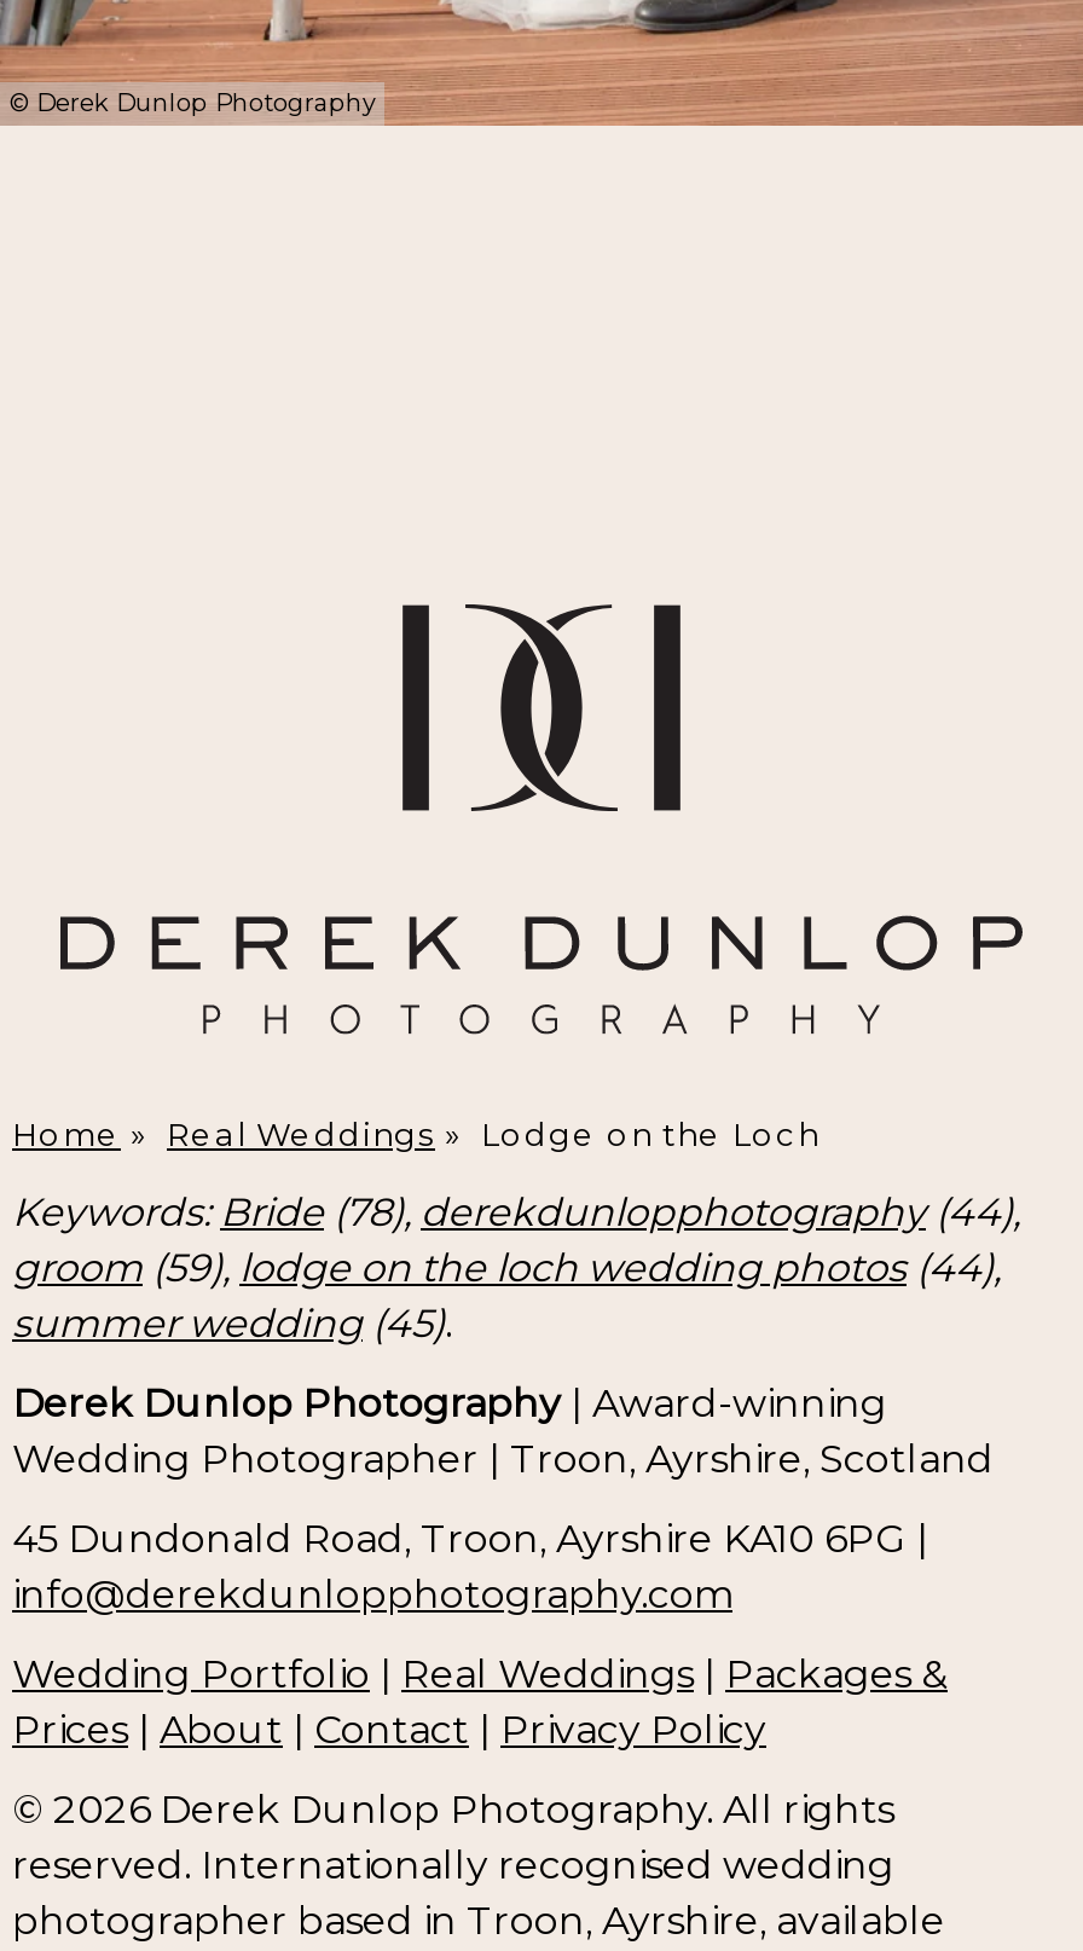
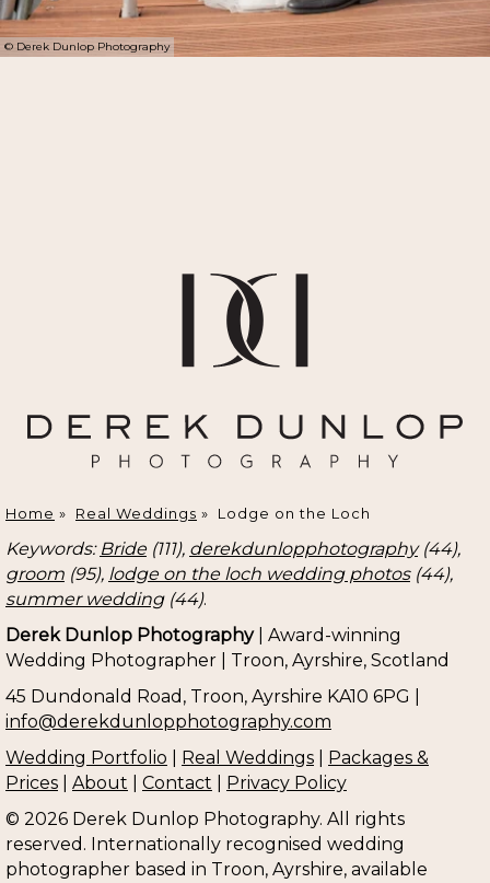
- Keywords: Bride (78), derekdunlopphotography (44),
+ Keywords: Bride (111), derekdunlopphotography (44),

- groom (59), lodge on the loch wedding photos (44),
+ groom (95), lodge on the loch wedding photos (44),

- summer wedding (45).
+ summer wedding (44).
